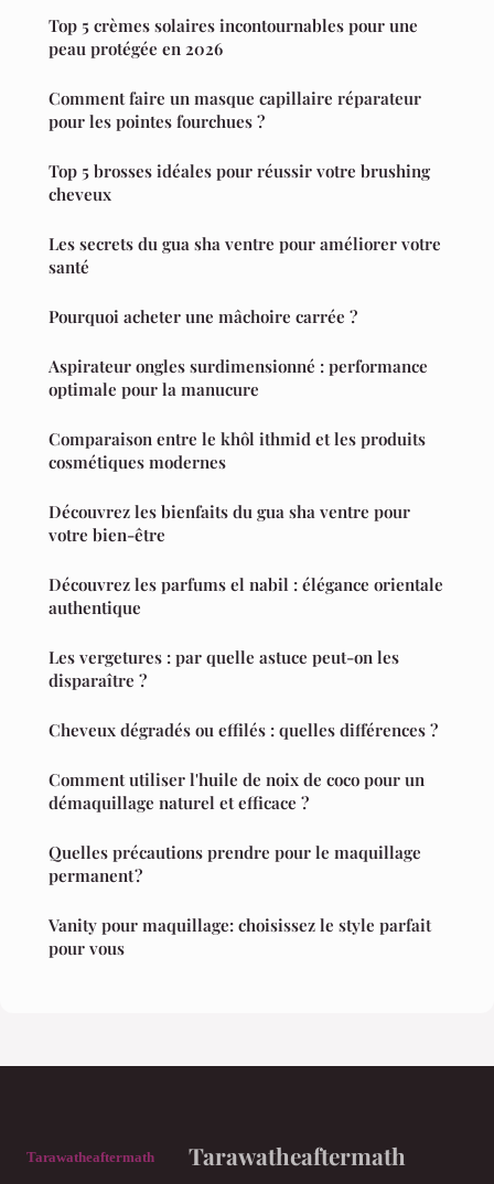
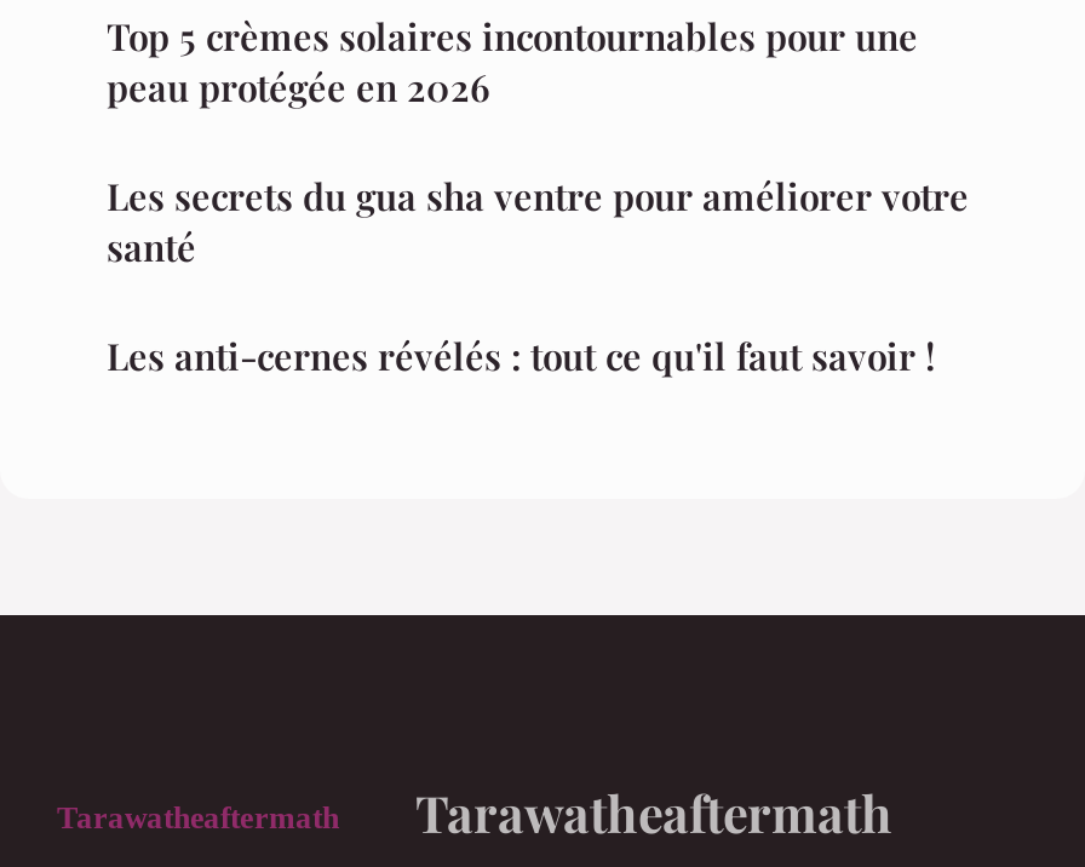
- Comment faire un masque capillaire réparateur
- pour les pointes fourchues ?
- Top 5 brosses idéales pour réussir votre brushing
- cheveux

- Pourquoi acheter une mâchoire carrée ?
- Aspirateur ongles surdimensionné : performance
- optimale pour la manucure
- Comparaison entre le khôl ithmid et les produits
- cosmétiques modernes
- Découvrez les bienfaits du gua sha ventre pour
- votre bien-être
- Découvrez les parfums el nabil : élégance orientale
- authentique
- Les vergetures : par quelle astuce peut-on les
- disparaître ?
- Cheveux dégradés ou effilés : quelles différences ?
- Comment utiliser l'huile de noix de coco pour un
- démaquillage naturel et efficace ?
- Quelles précautions prendre pour le maquillage
- permanent ?
- Vanity pour maquillage: choisissez le style parfait
- pour vous
+ Les anti-cernes révélés : tout ce qu'il faut savoir !
